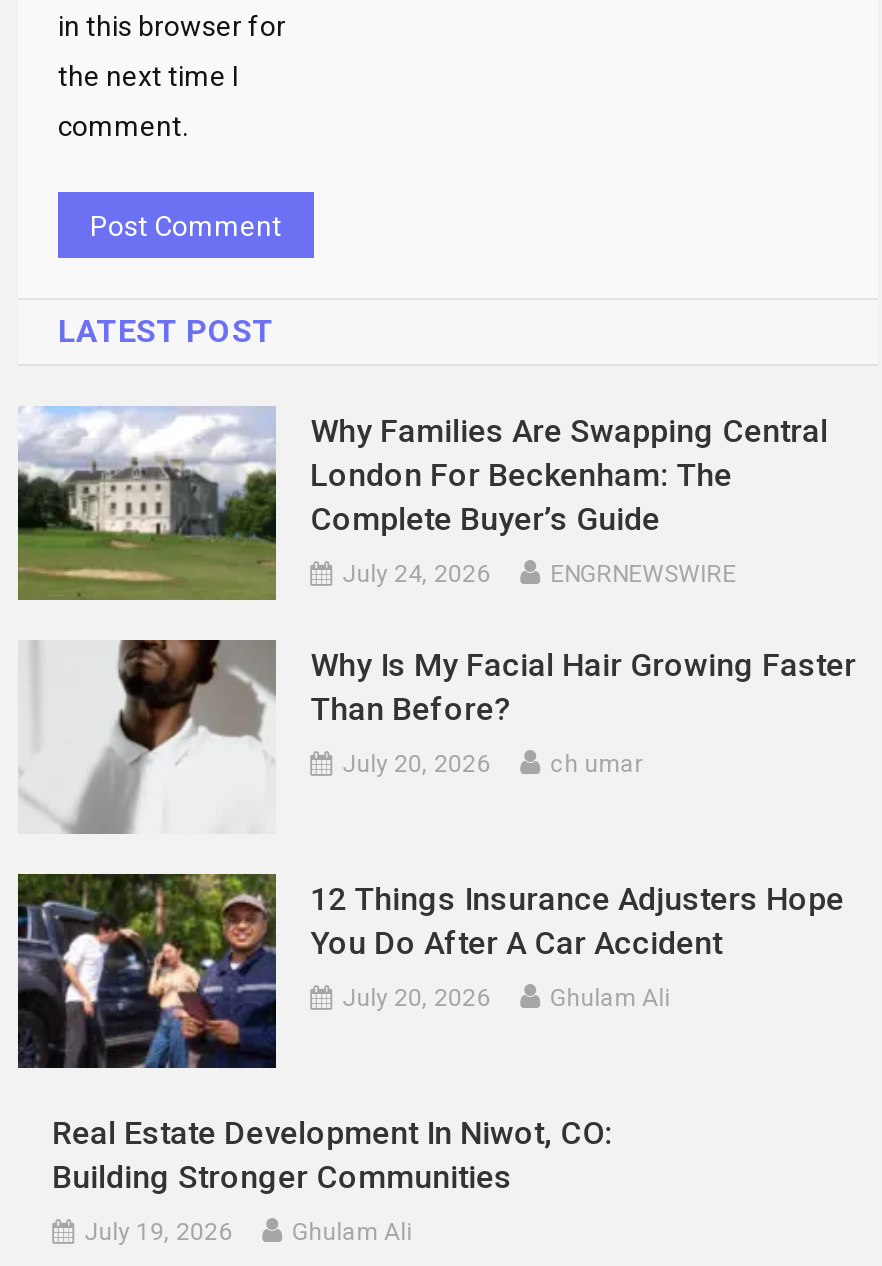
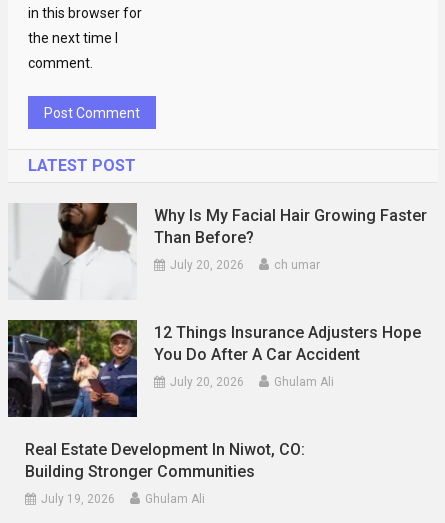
- [image]
- Why Families Are Swapping Central
- London For Beckenham: The
- Complete Buyer’s Guide
- July 24, 2026
- ENGRNEWSWIRE
